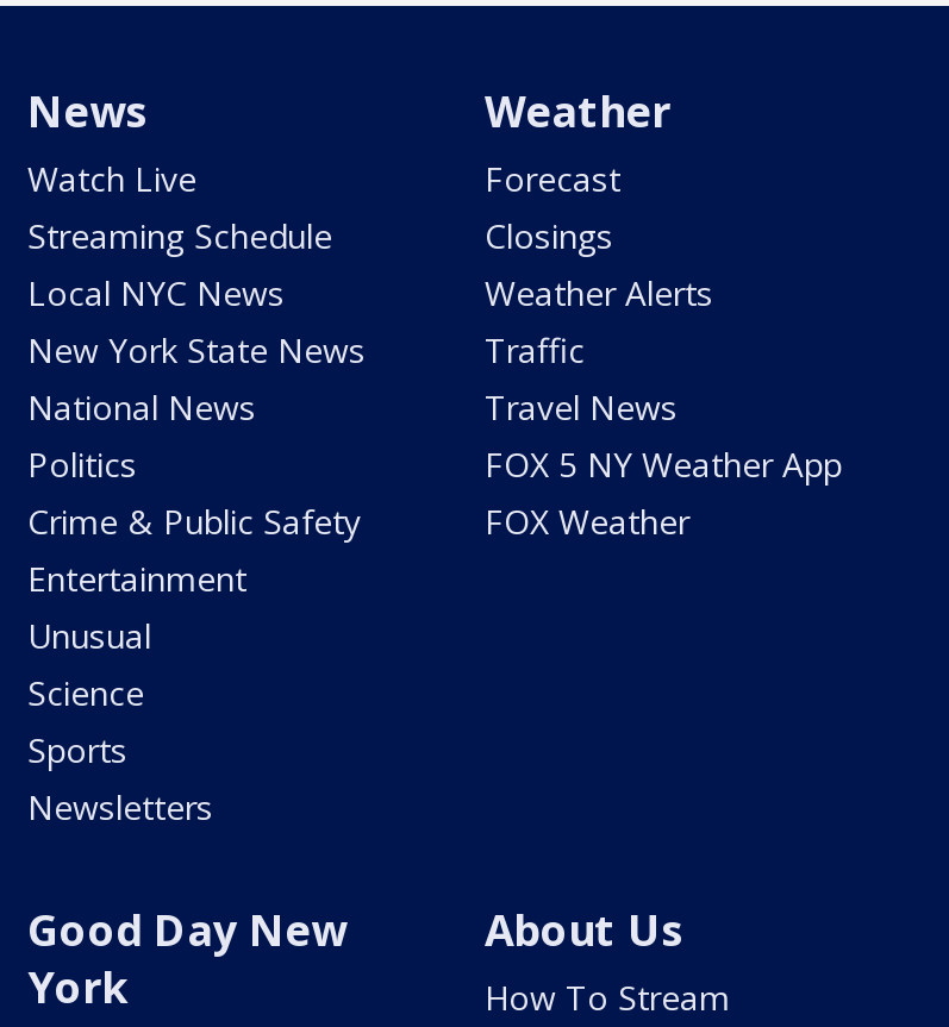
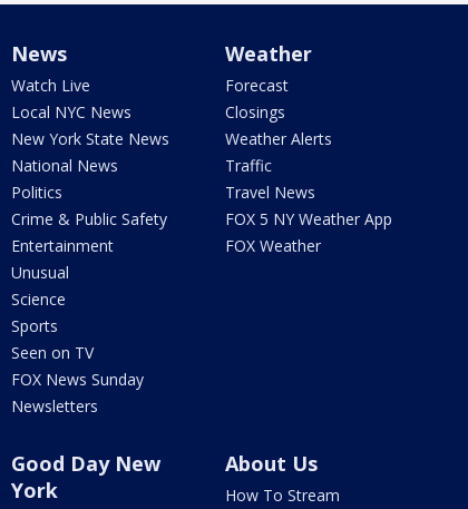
- Streaming Schedule

moved up: Local NYC News | New York State News | National News | ... | Science | Sports

+ Seen on TV
+ FOX News Sunday
